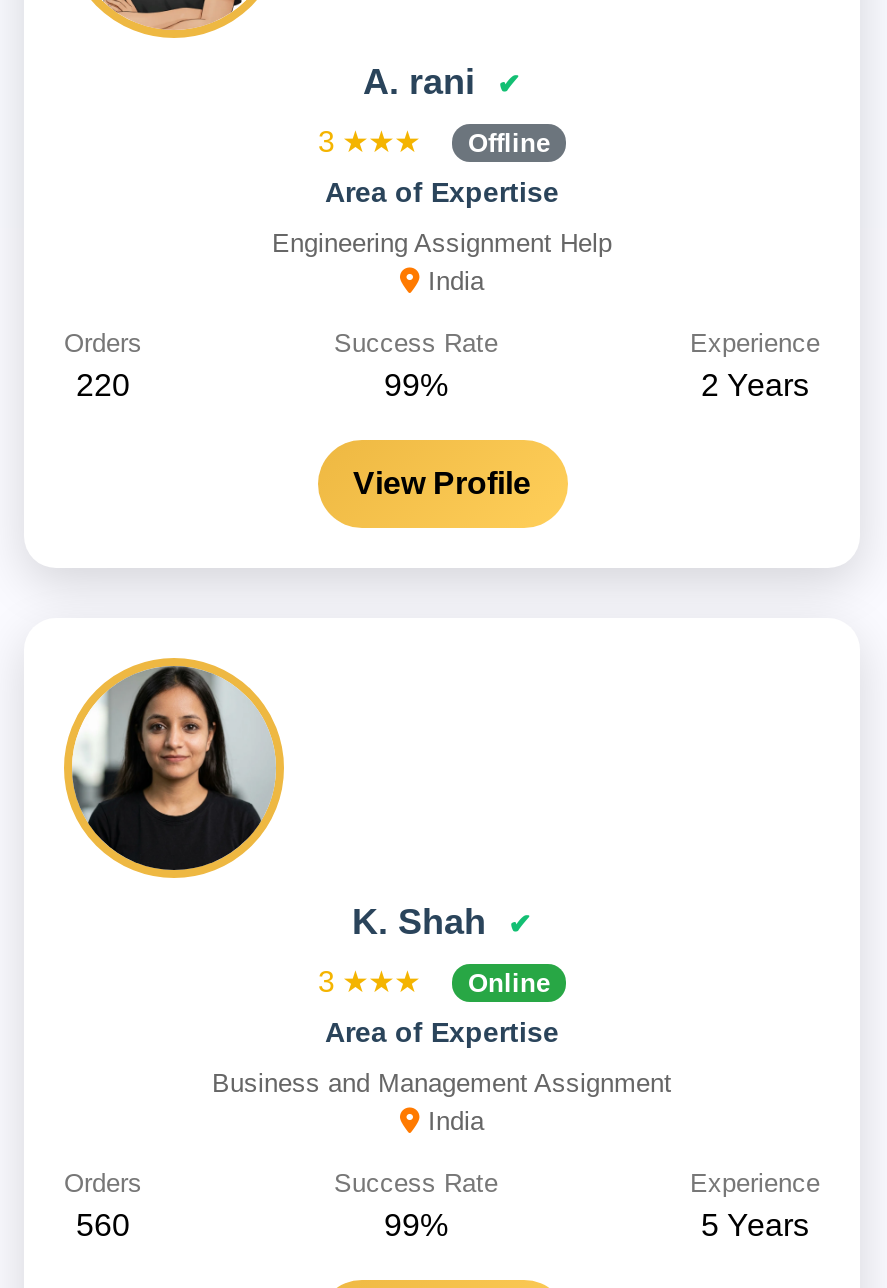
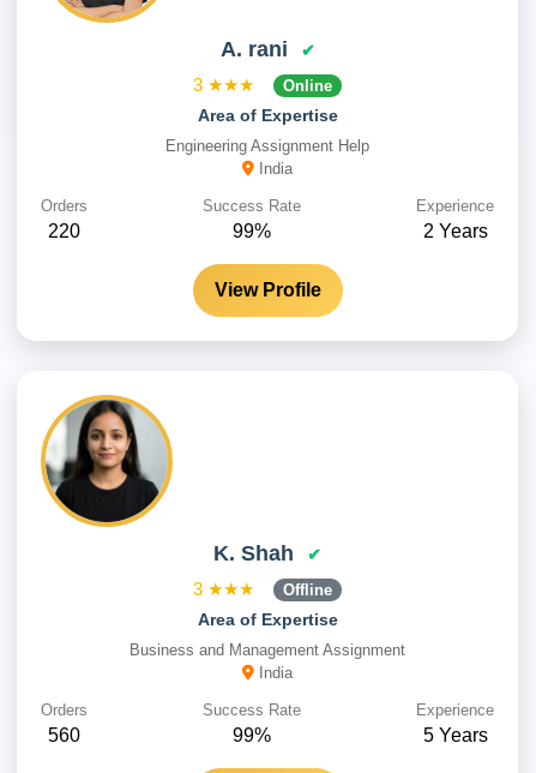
moved down: Offline

moved up: Online
